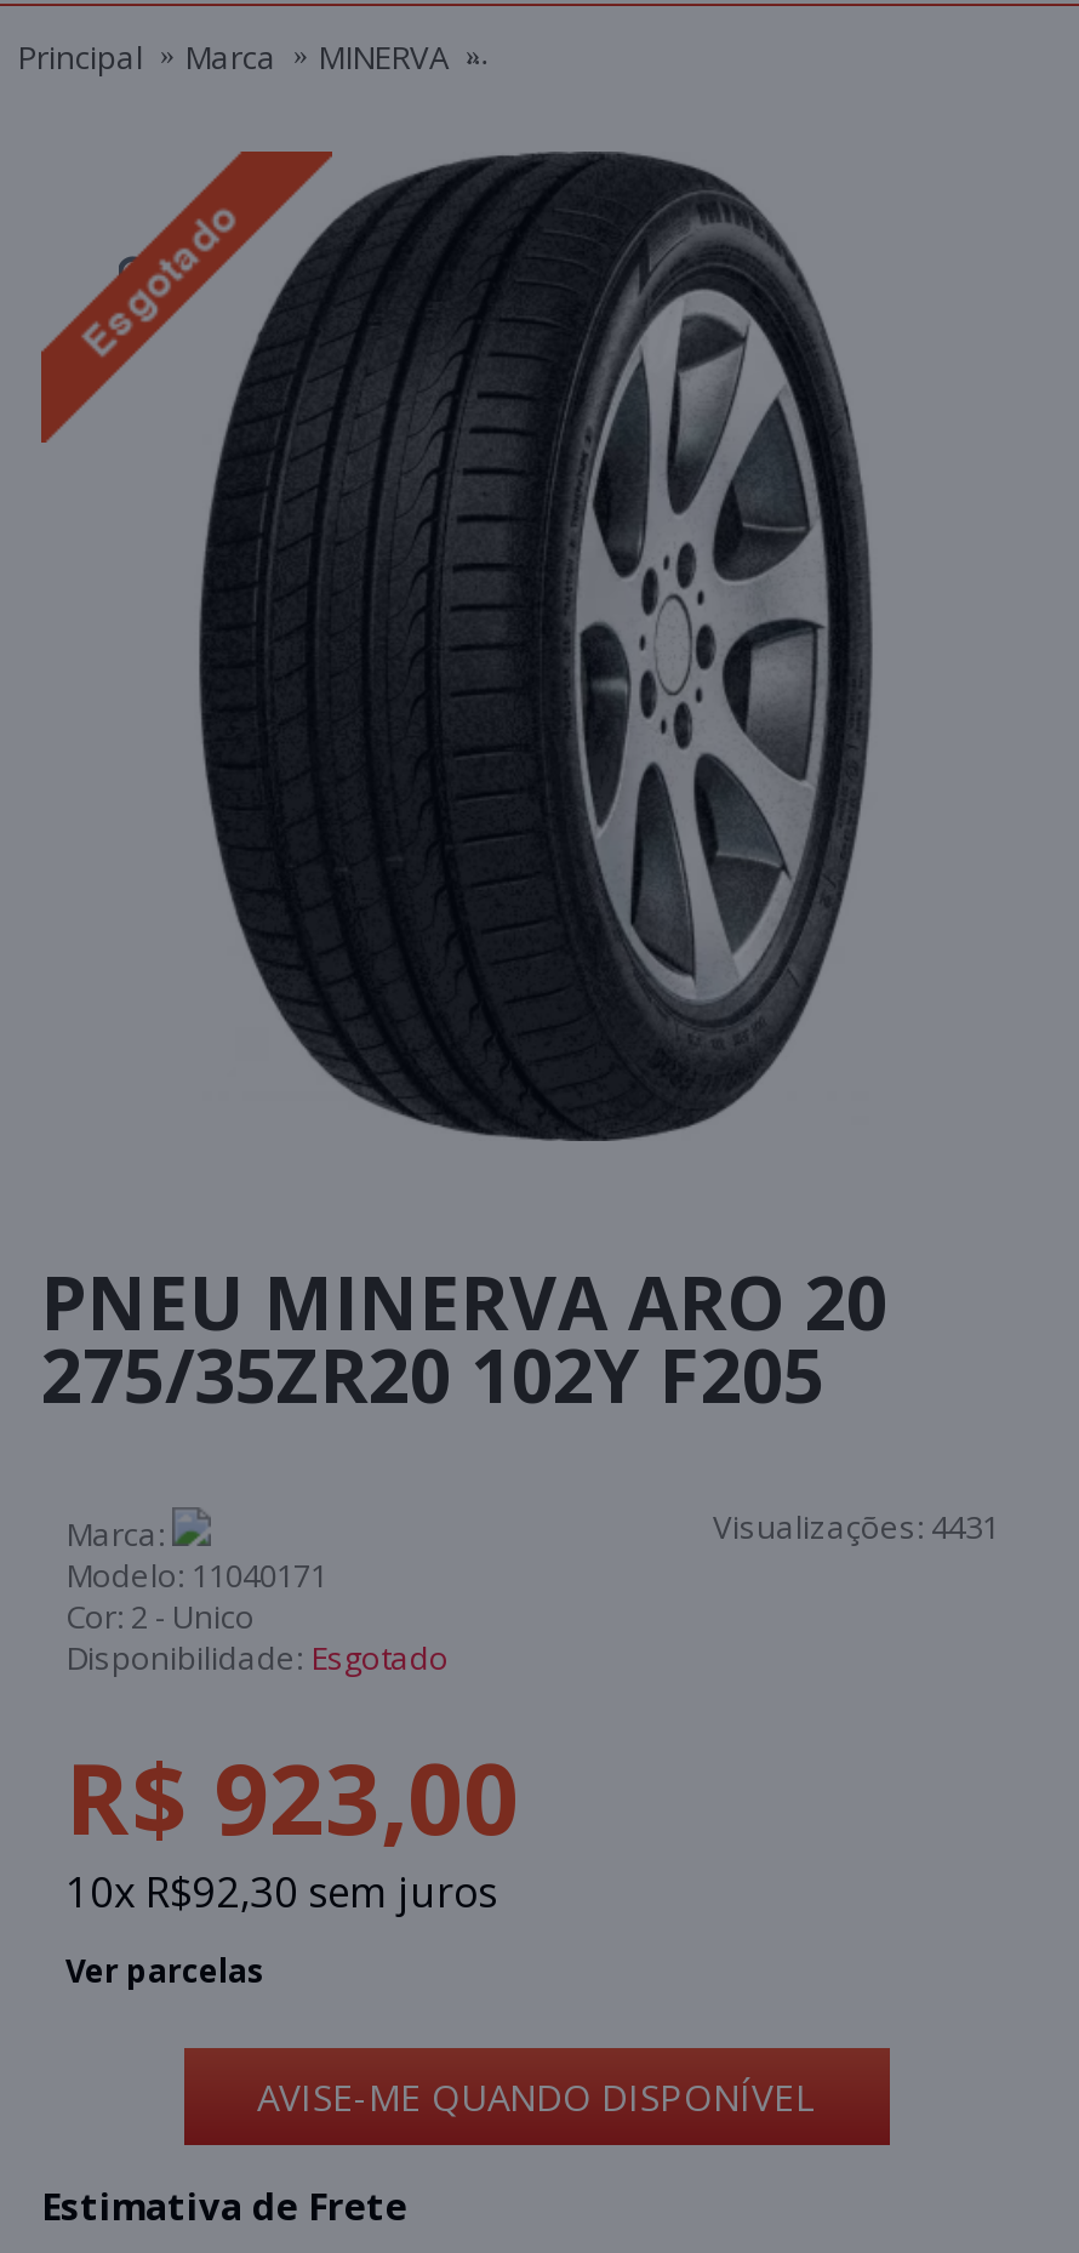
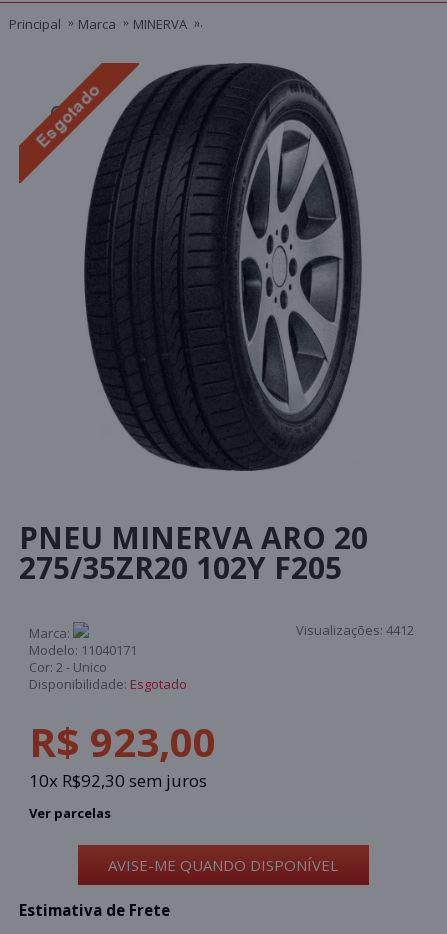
- Visualizações: 4431
+ Visualizações: 4412
